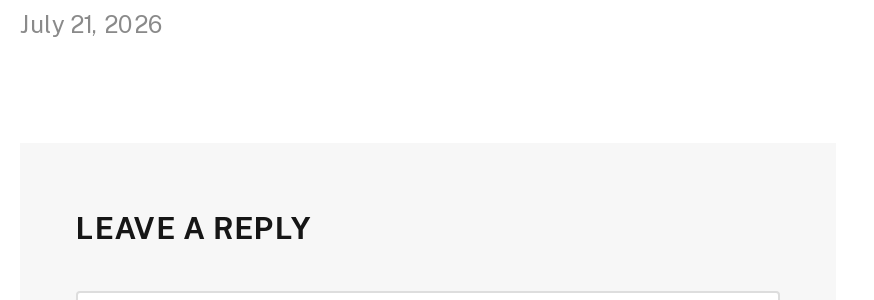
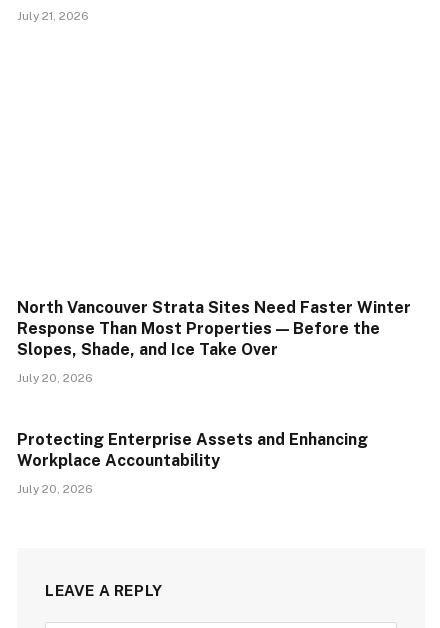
+ North Vancouver Strata Sites Need Faster Winter
+ Response Than Most Properties — Before the
+ Slopes, Shade, and Ice Take Over
+ July 20, 2026
+ Protecting Enterprise Assets and Enhancing
+ Workplace Accountability
+ July 20, 2026
